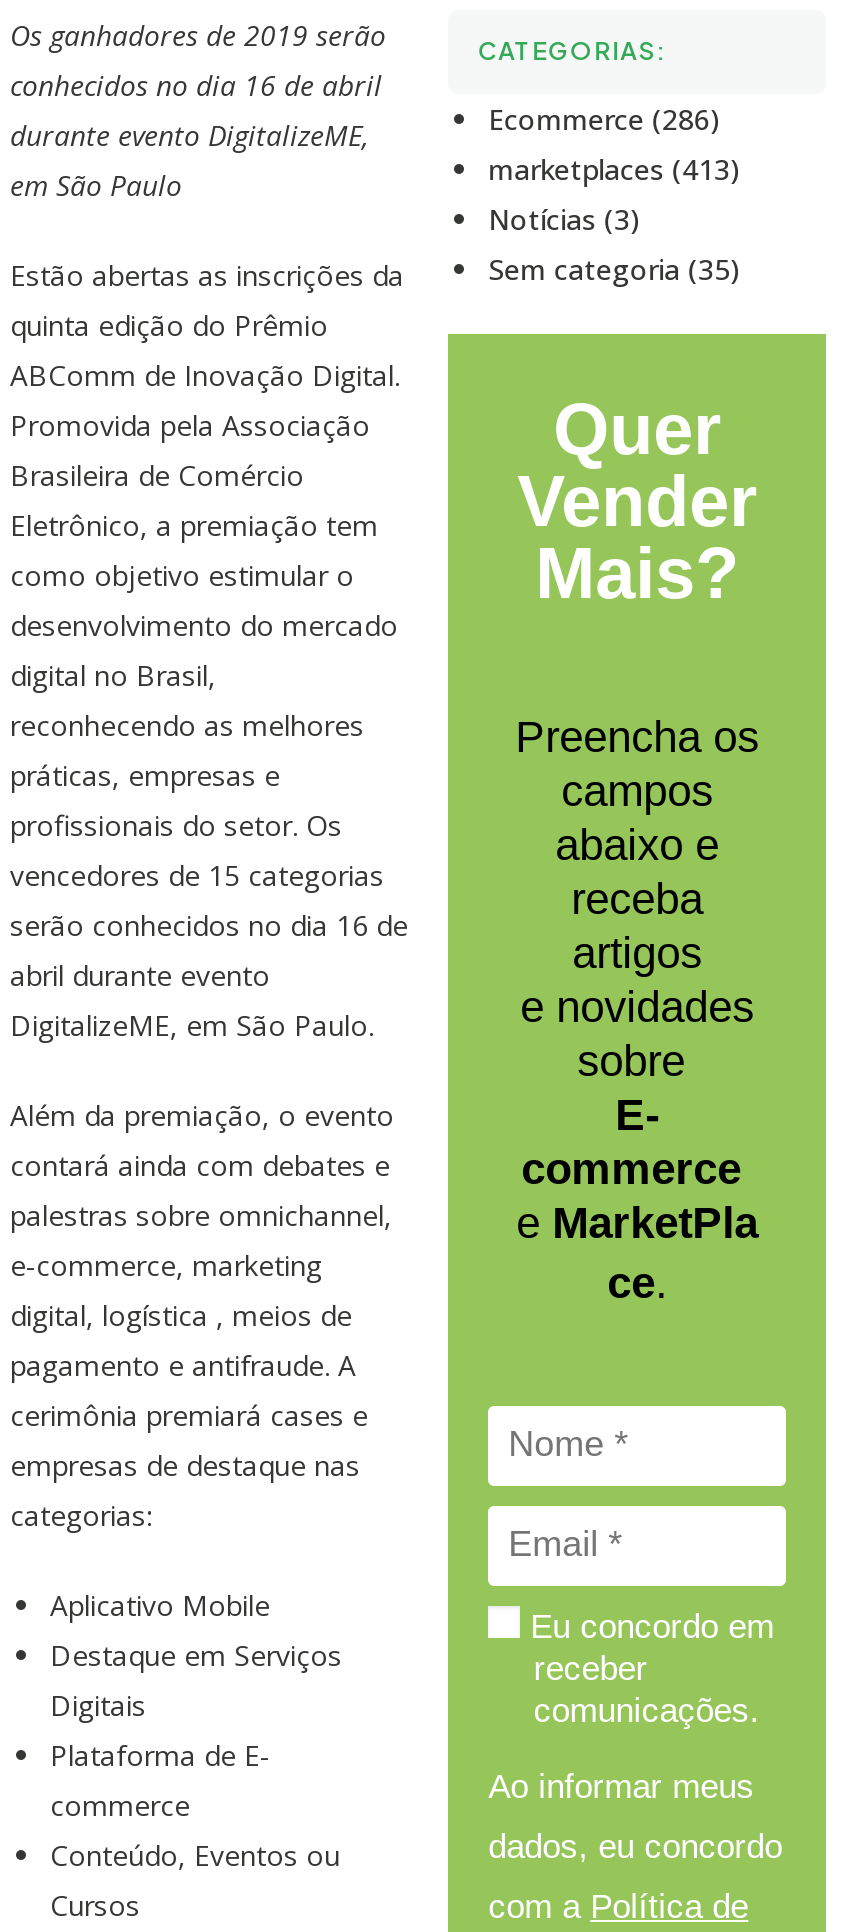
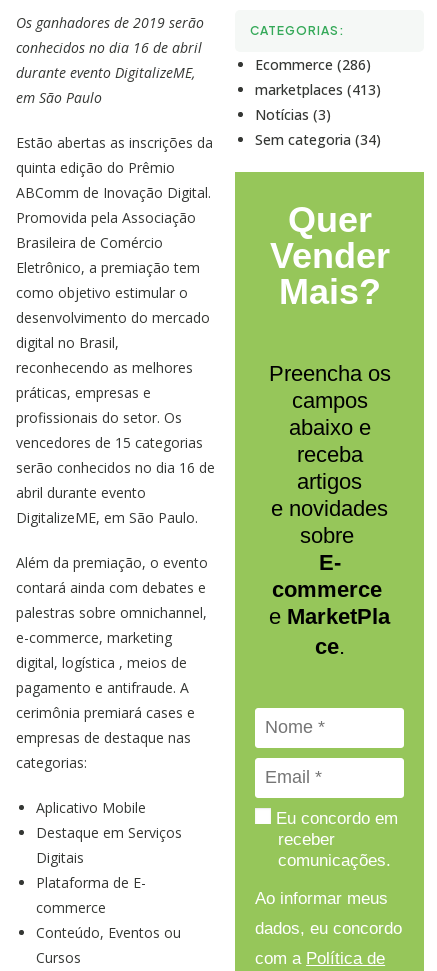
- Sem categoria (35)
+ Sem categoria (34)
